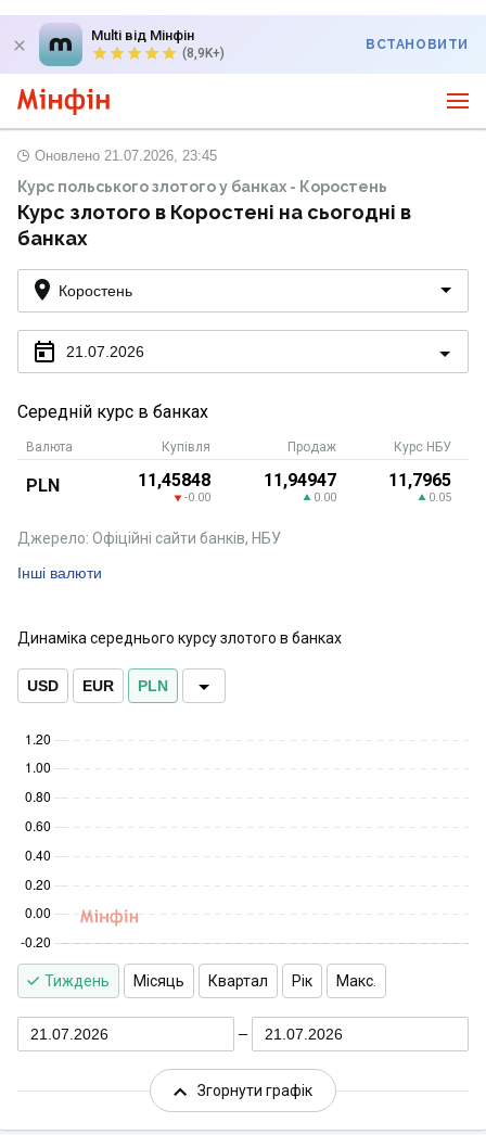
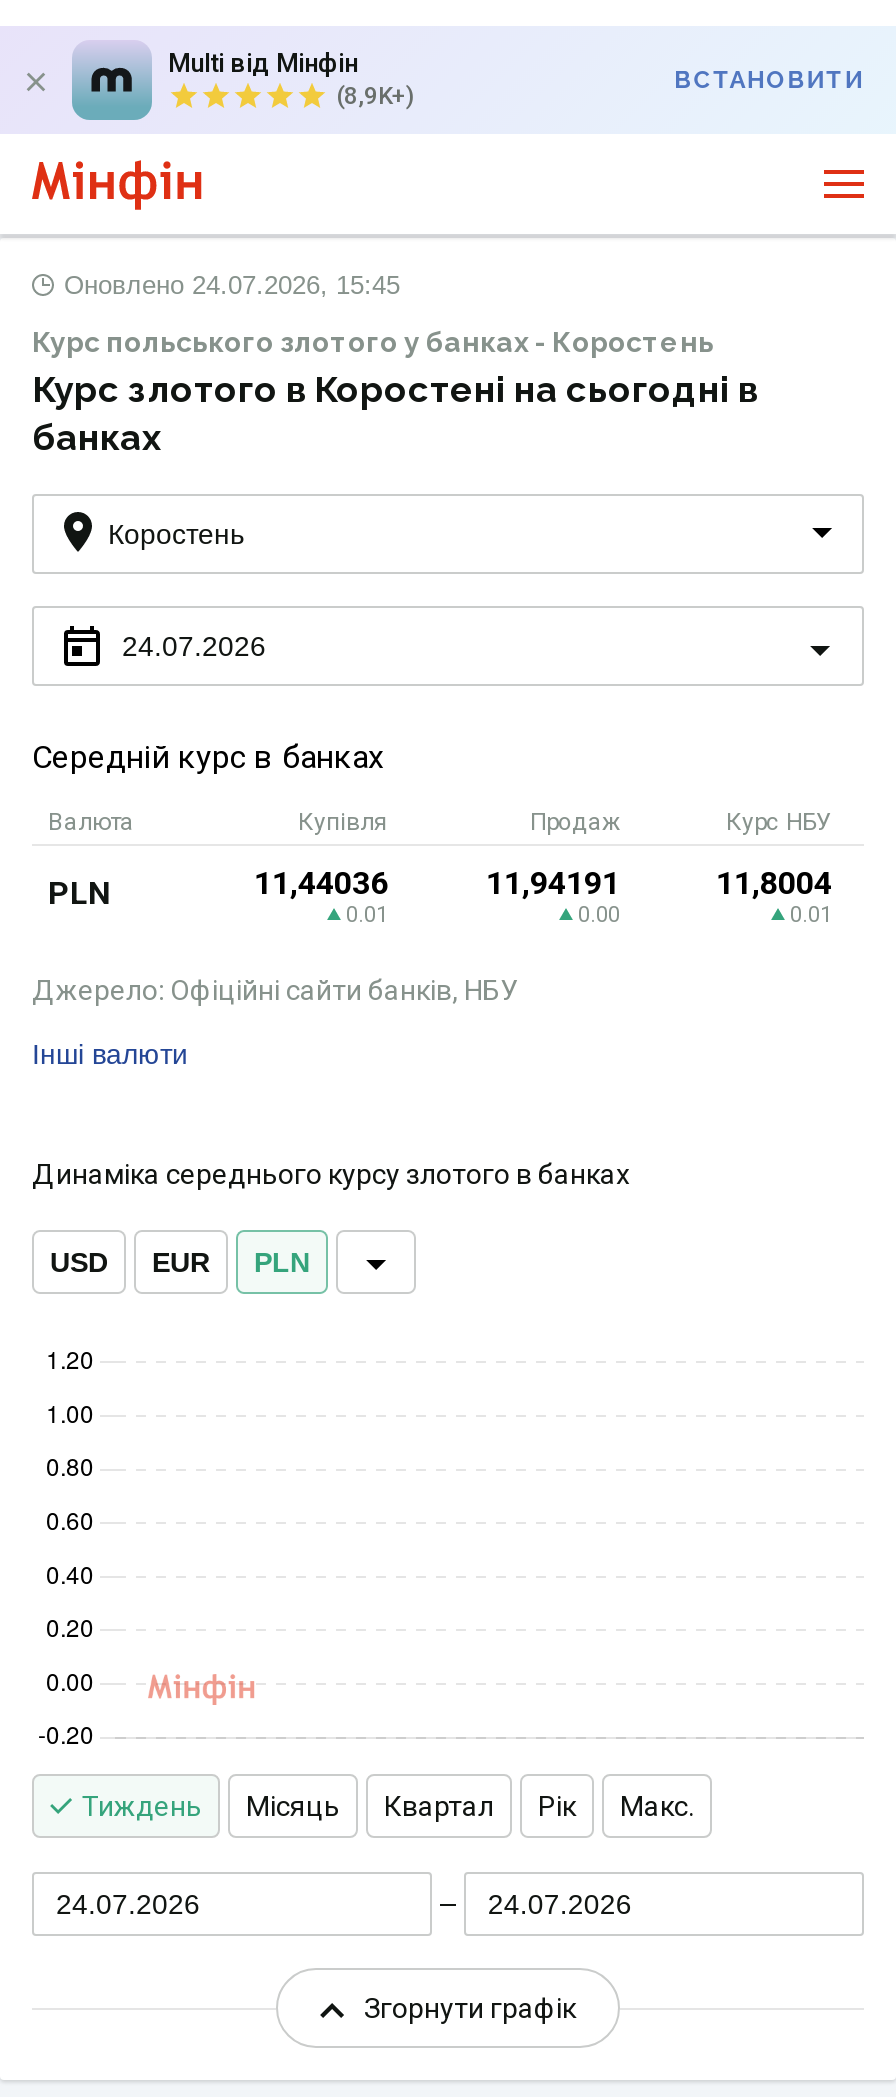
- Оновлено 21.07.2026, 23:45
+ Оновлено 24.07.2026, 15:45

- 21.07.2026
+ 24.07.2026

- 11,45848
+ 11,44036

- 11,94947
+ 11,94191

- 11,7965
+ 11,8004

- -0.00
+ 0.01

- 0.05
+ 0.01

- 21.07.2026
+ 24.07.2026

- 21.07.2026
+ 24.07.2026
